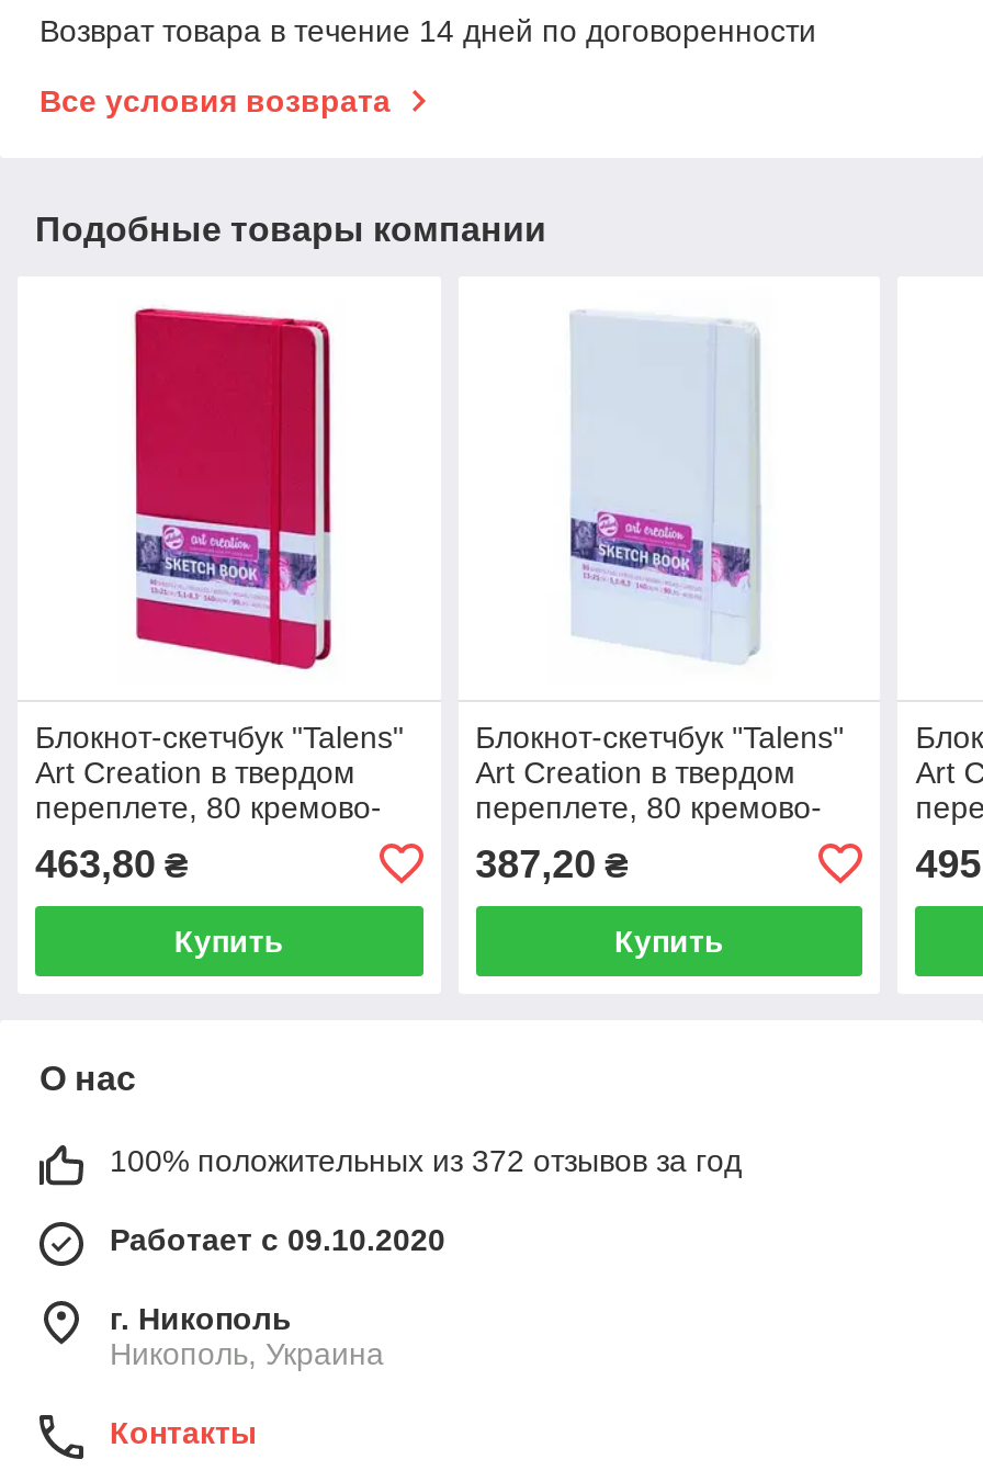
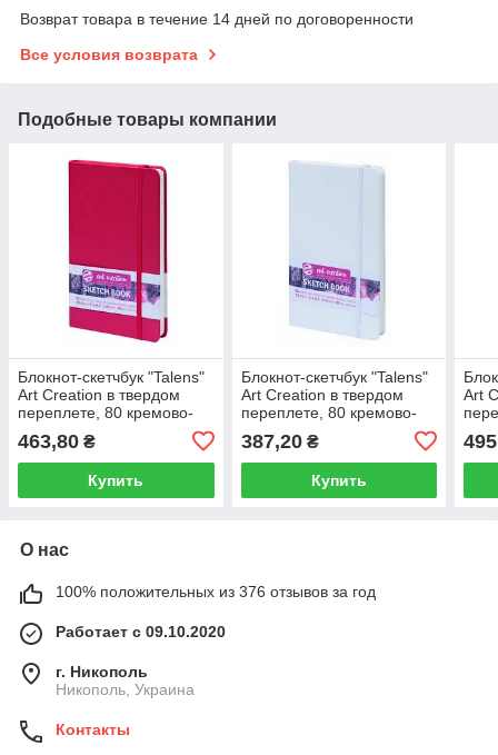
- 100% положительных из 372 отзывов за год
+ 100% положительных из 376 отзывов за год
